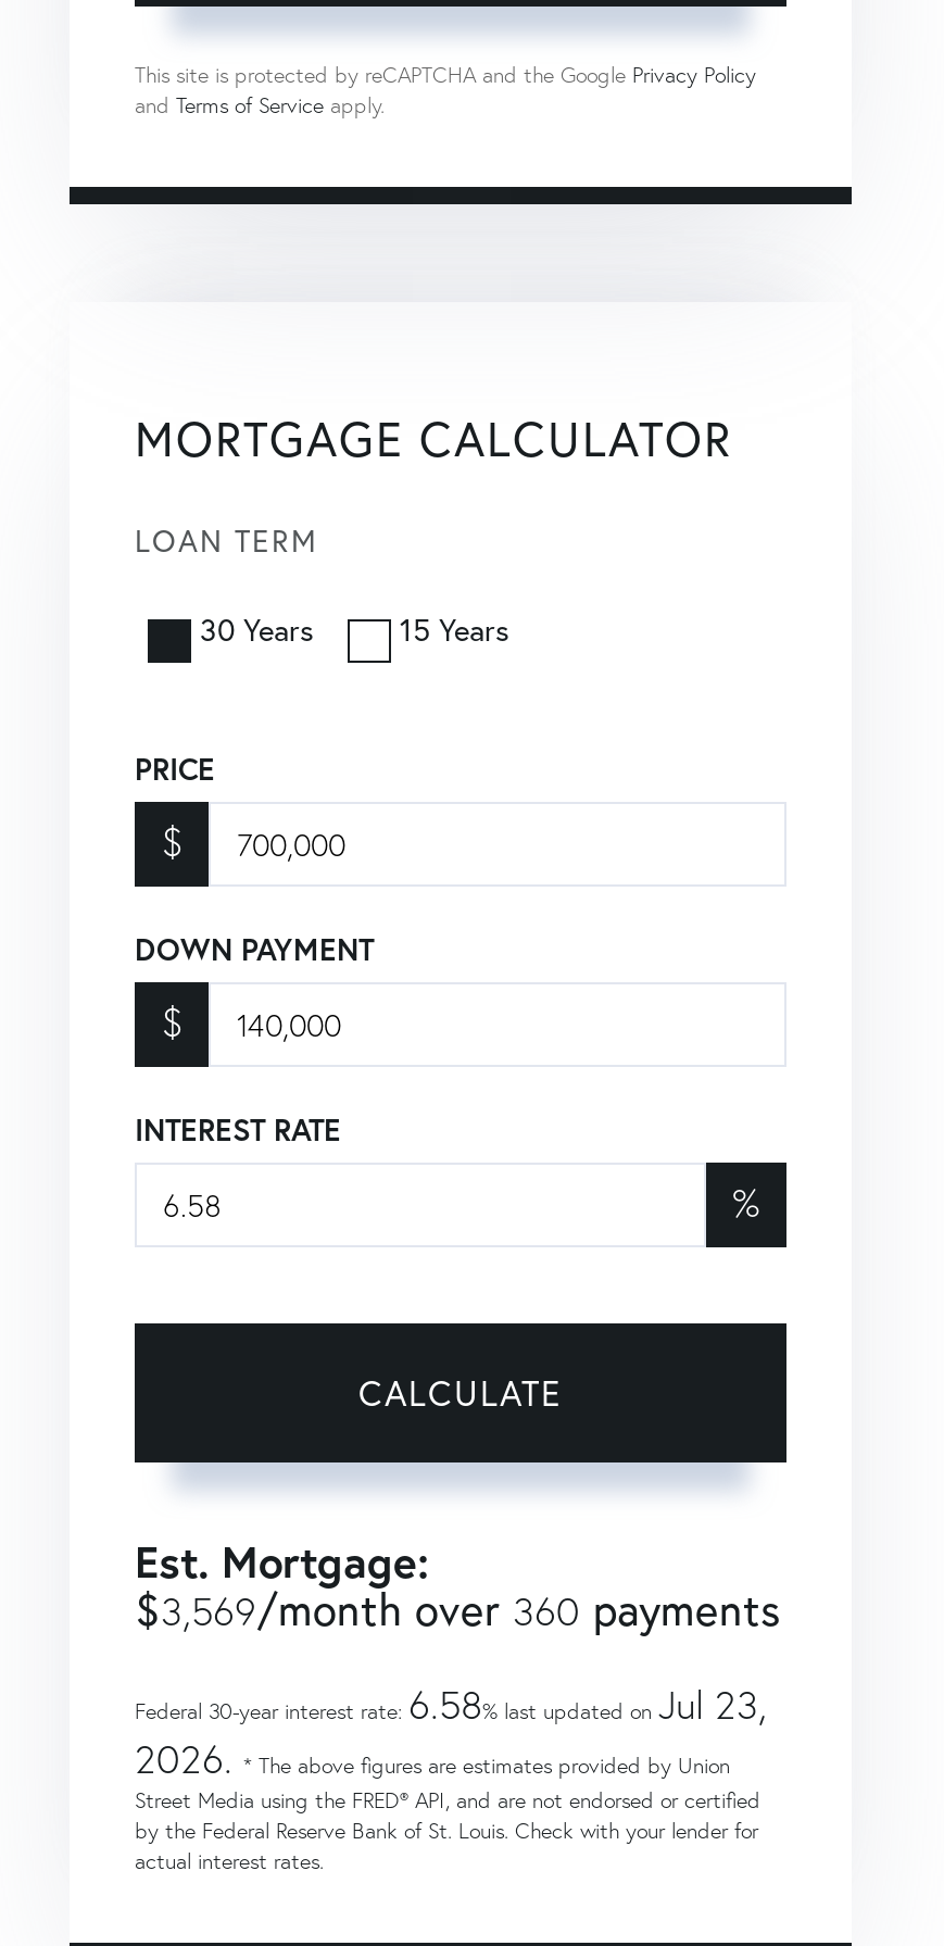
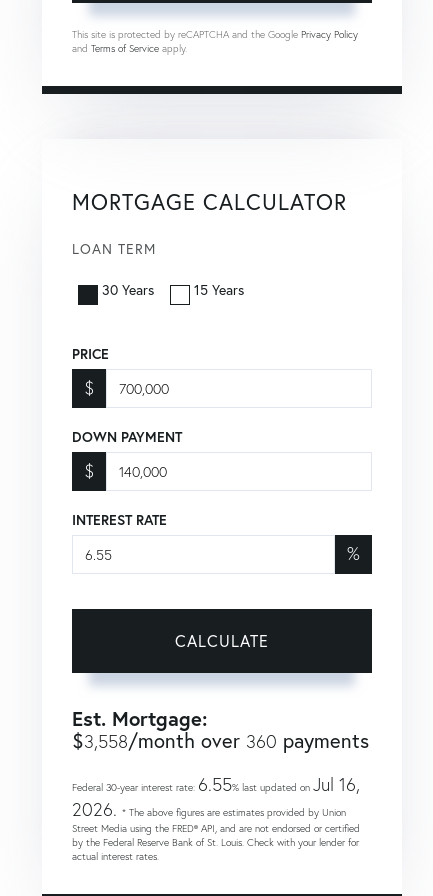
- $3,569/month over 360 payments
+ $3,558/month over 360 payments

- Federal 30-year interest rate: 6.58% last updated on Jul 23,
+ Federal 30-year interest rate: 6.55% last updated on Jul 16,
